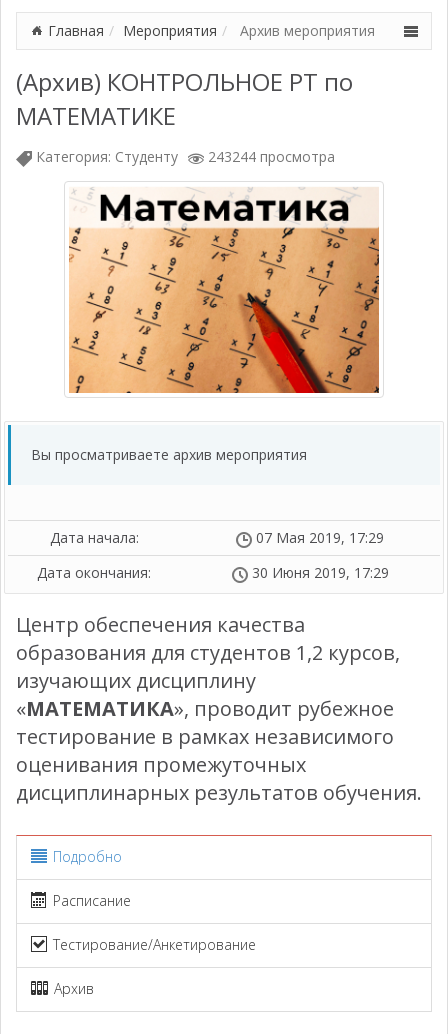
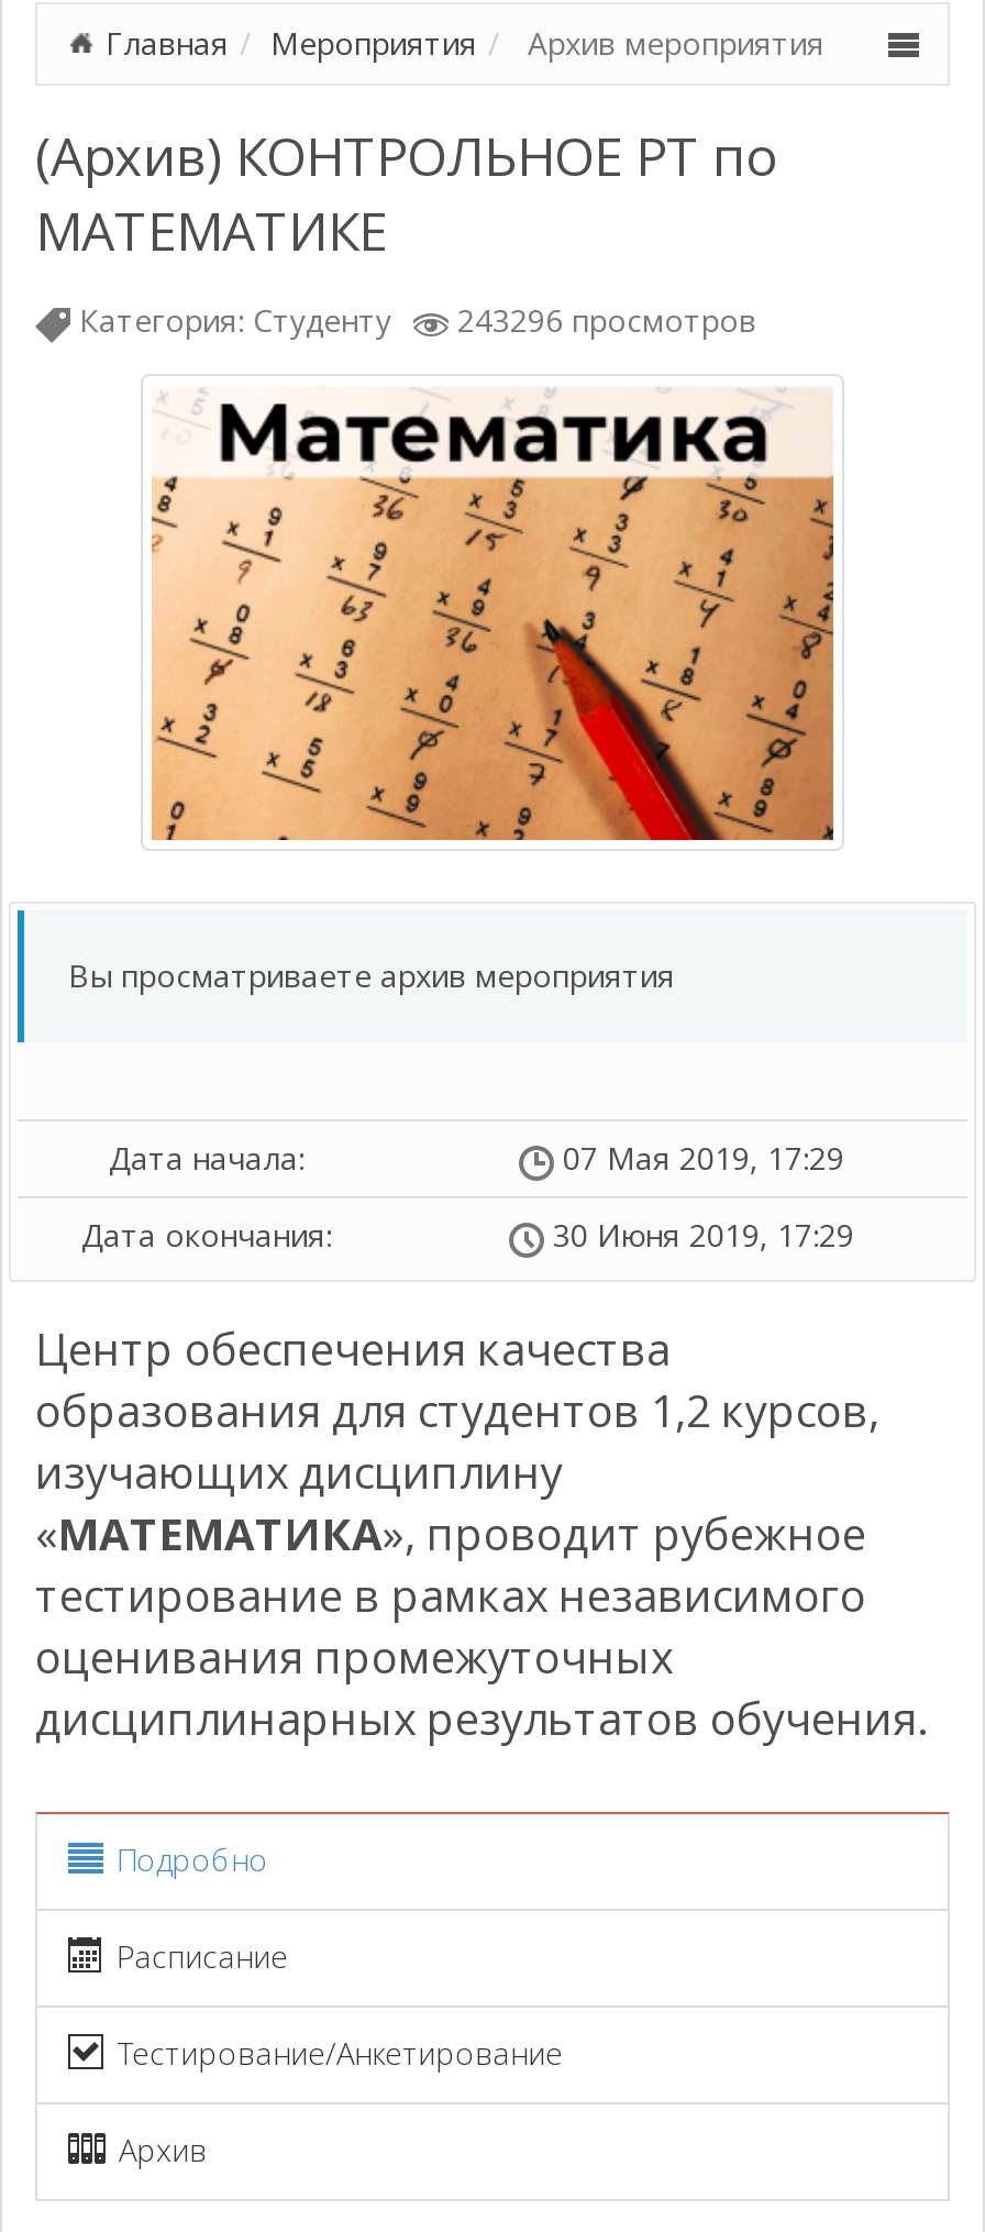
- Категория: Студенту 243244 просмотра
+ Категория: Студенту 243296 просмотров
